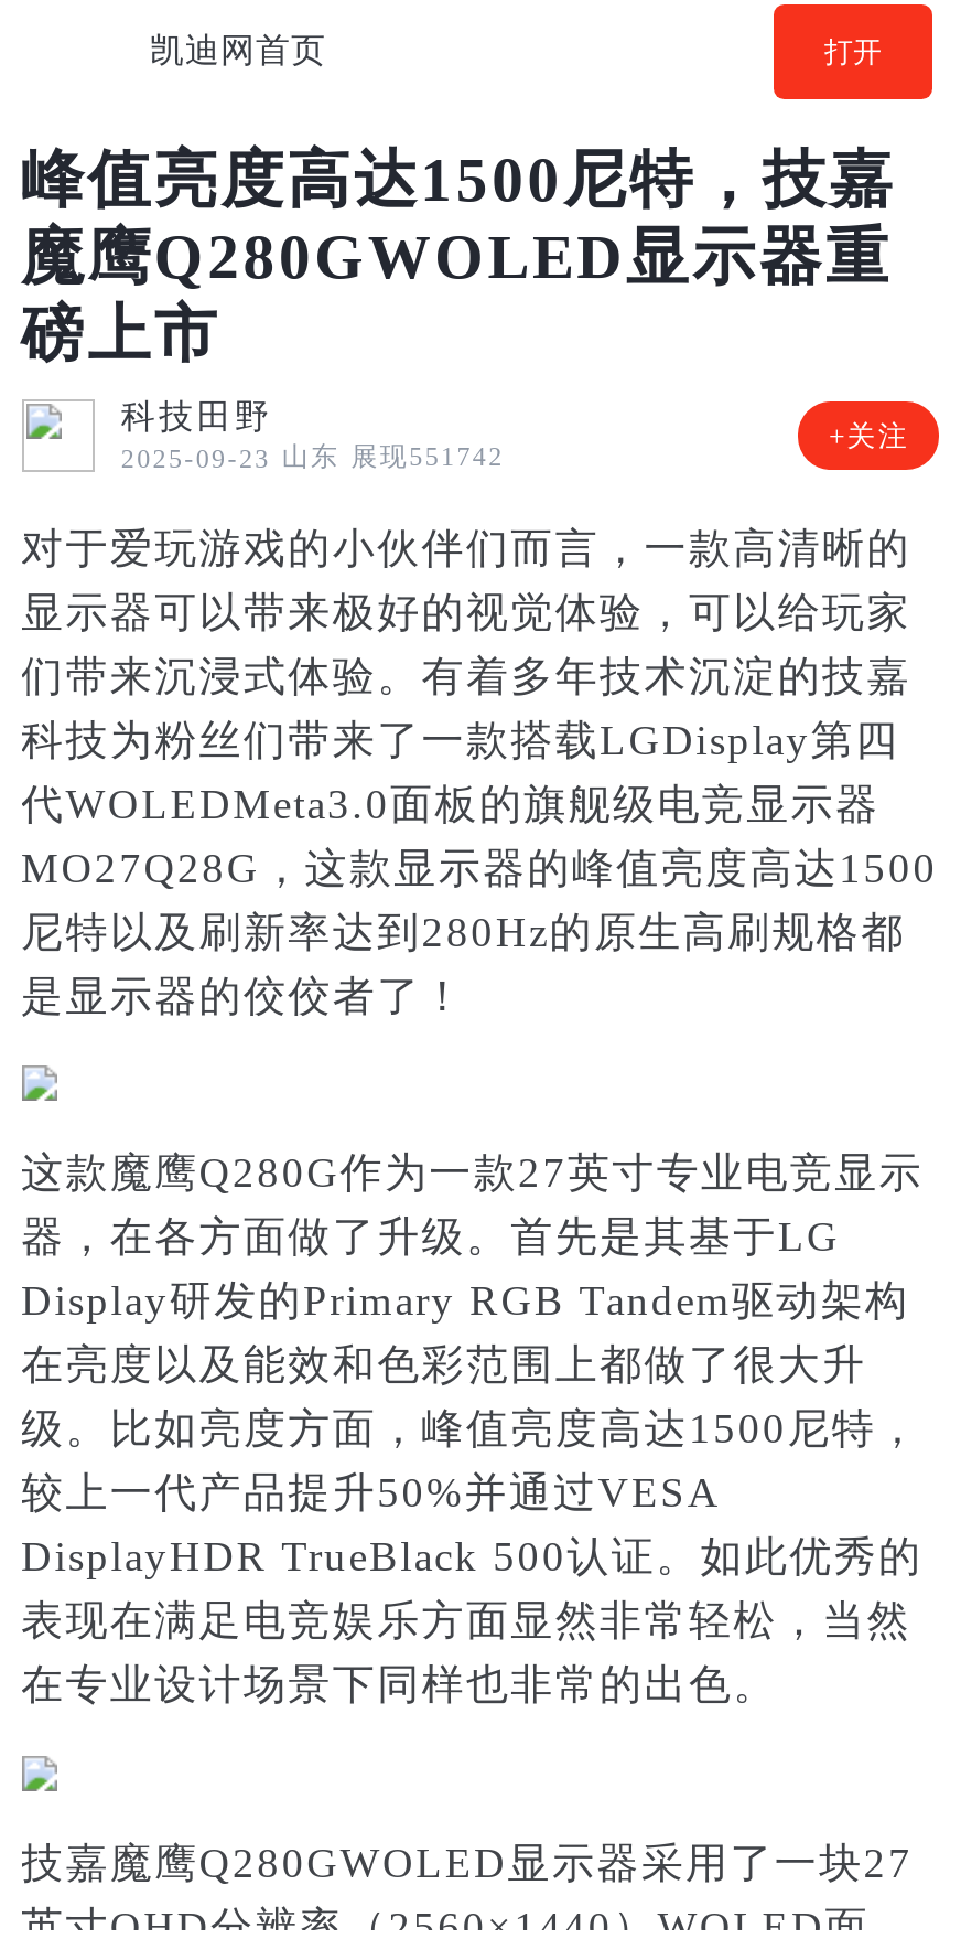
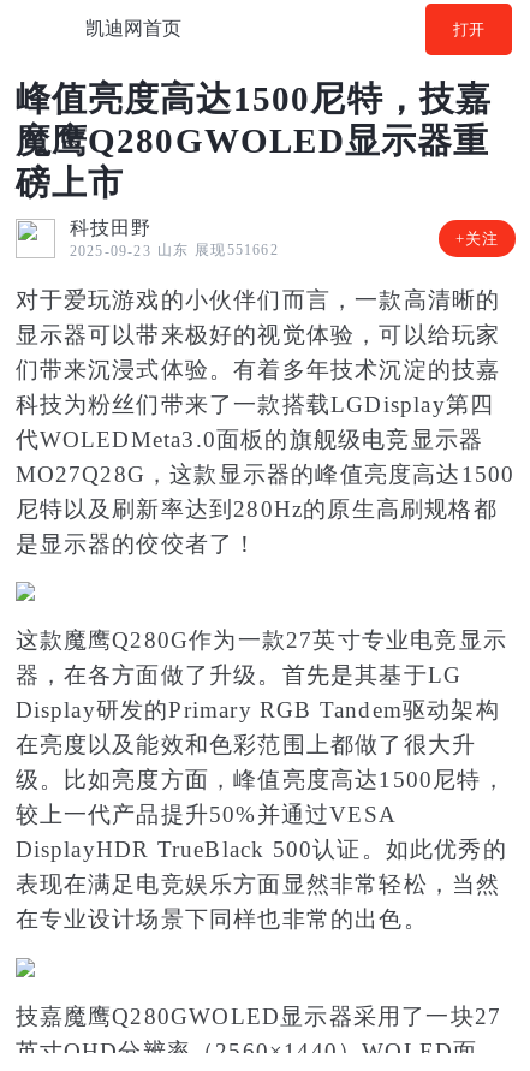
- 2025-09-23 山东 展现551742
+ 2025-09-23 山东 展现551662
